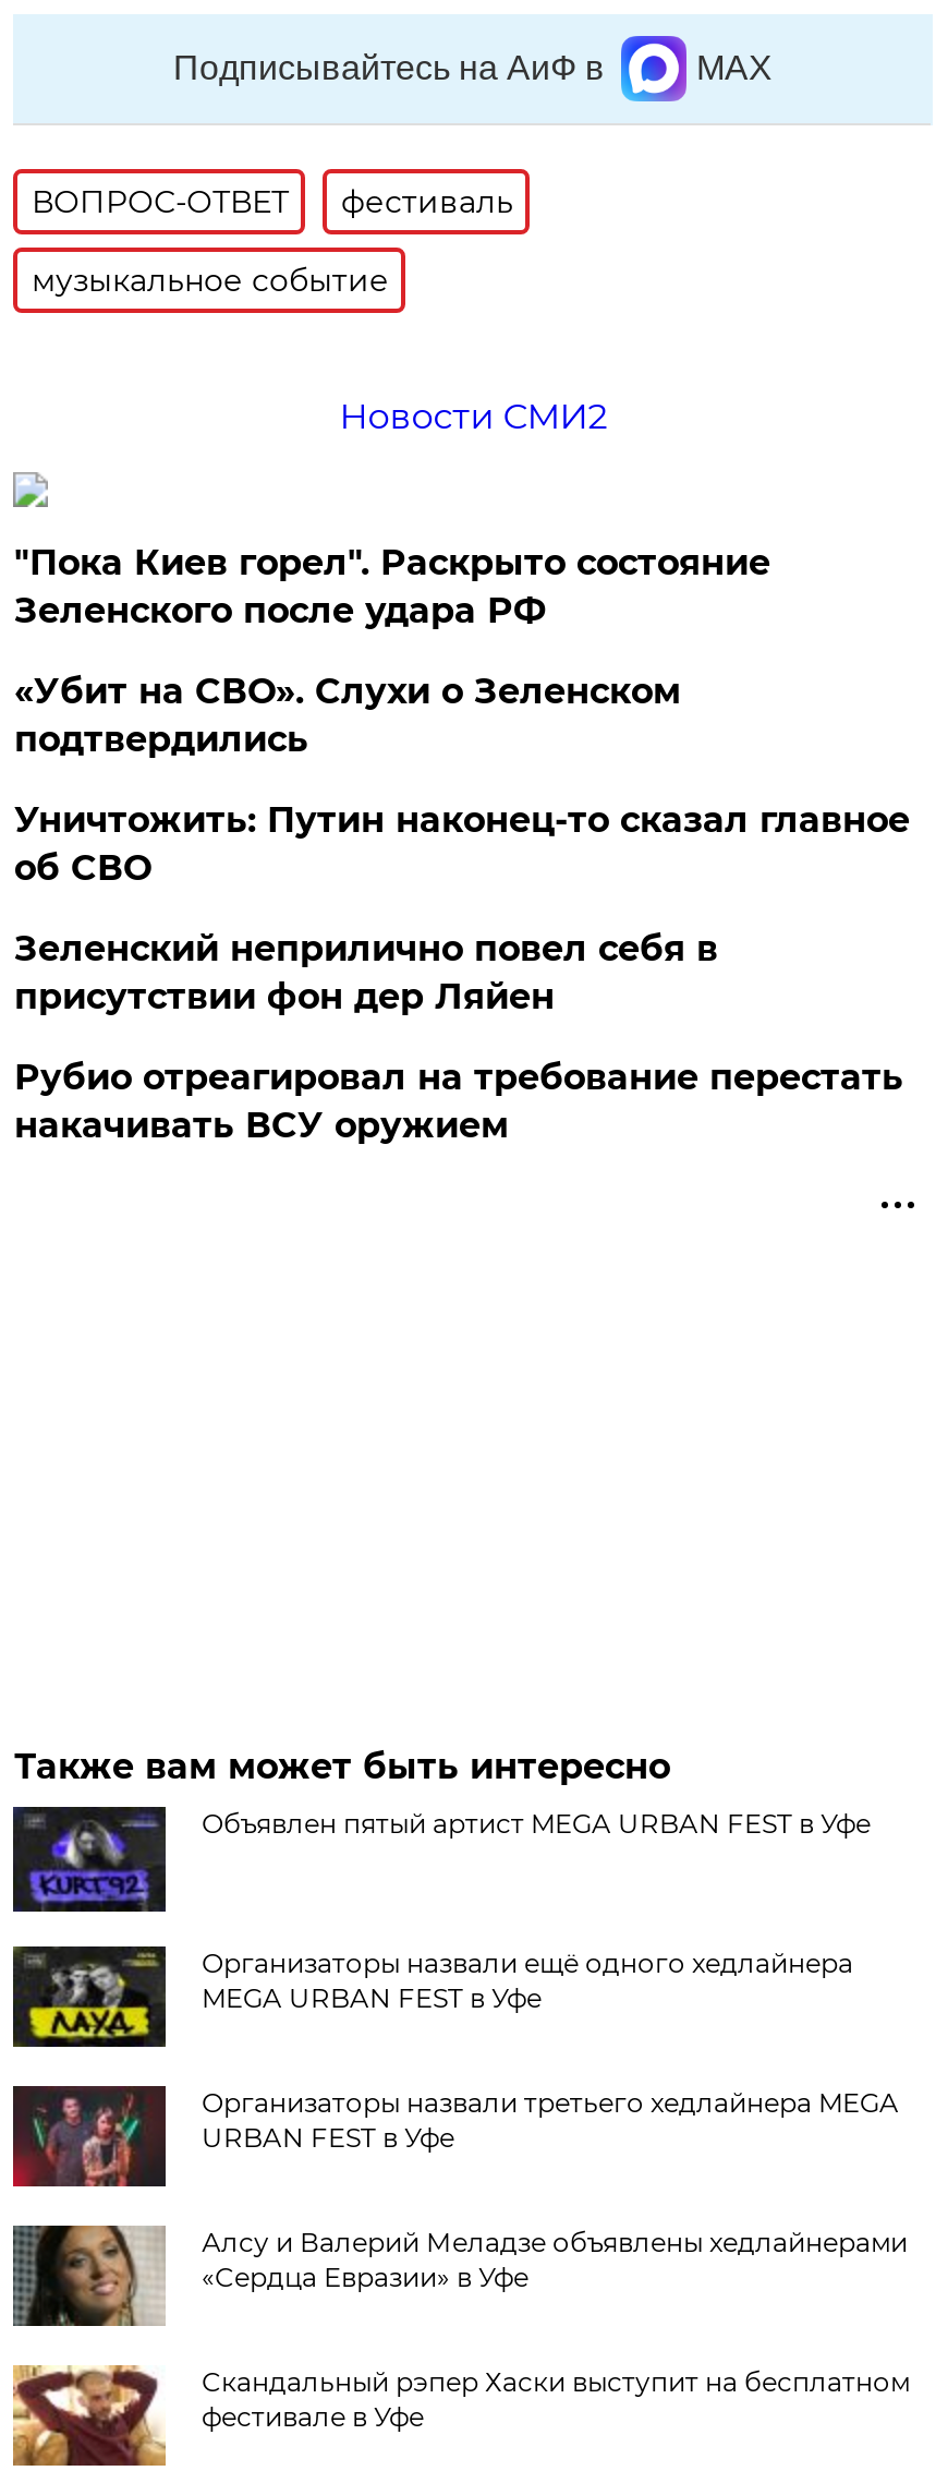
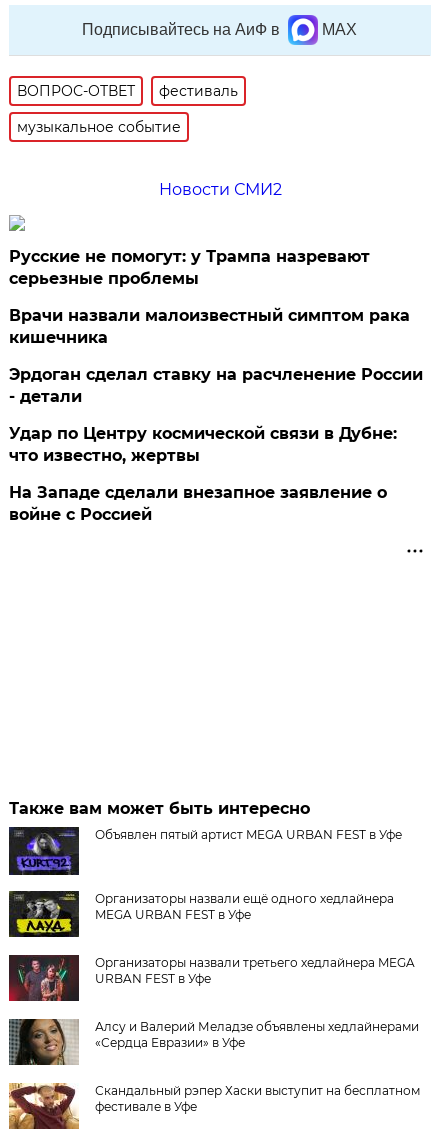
- "Пока Киев горел". Раскрыто состояние
- Зеленского после удара РФ
+ Русские не помогут: у Трампа назревают
+ серьезные проблемы

- «Убит на СВО». Слухи о Зеленском
- подтвердились
+ Врачи назвали малоизвестный симптом рака
+ кишечника

- Уничтожить: Путин наконец-то сказал главное
- об СВО
+ Эрдоган сделал ставку на расчленение России
+ - детали

- Зеленский неприлично повел cебя в
- присутствии фон дер Ляйен
+ Удар по Центру космической связи в Дубне:
+ что известно, жертвы

- Рубио отреагировал на требование перестать
- накачивать ВСУ оружием
+ На Западе сделали внезапное заявление о
+ войне с Россией
